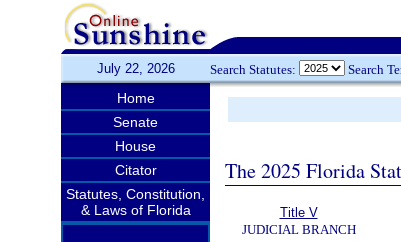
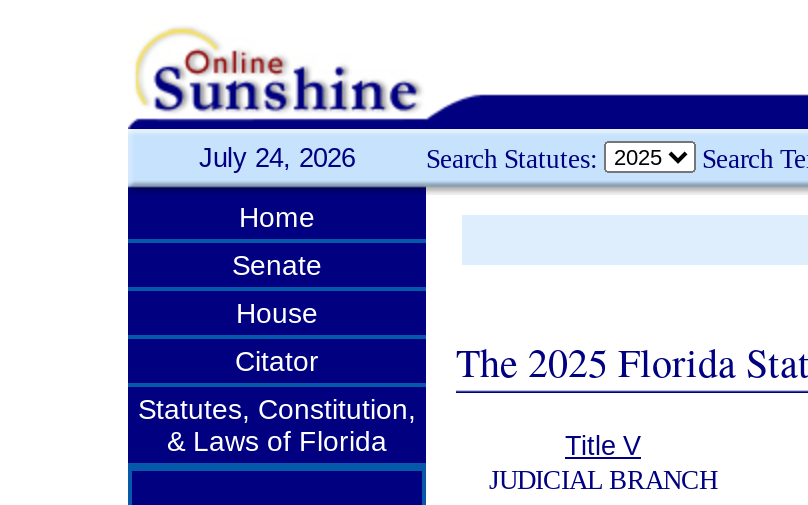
- July 22, 2026
+ July 24, 2026
